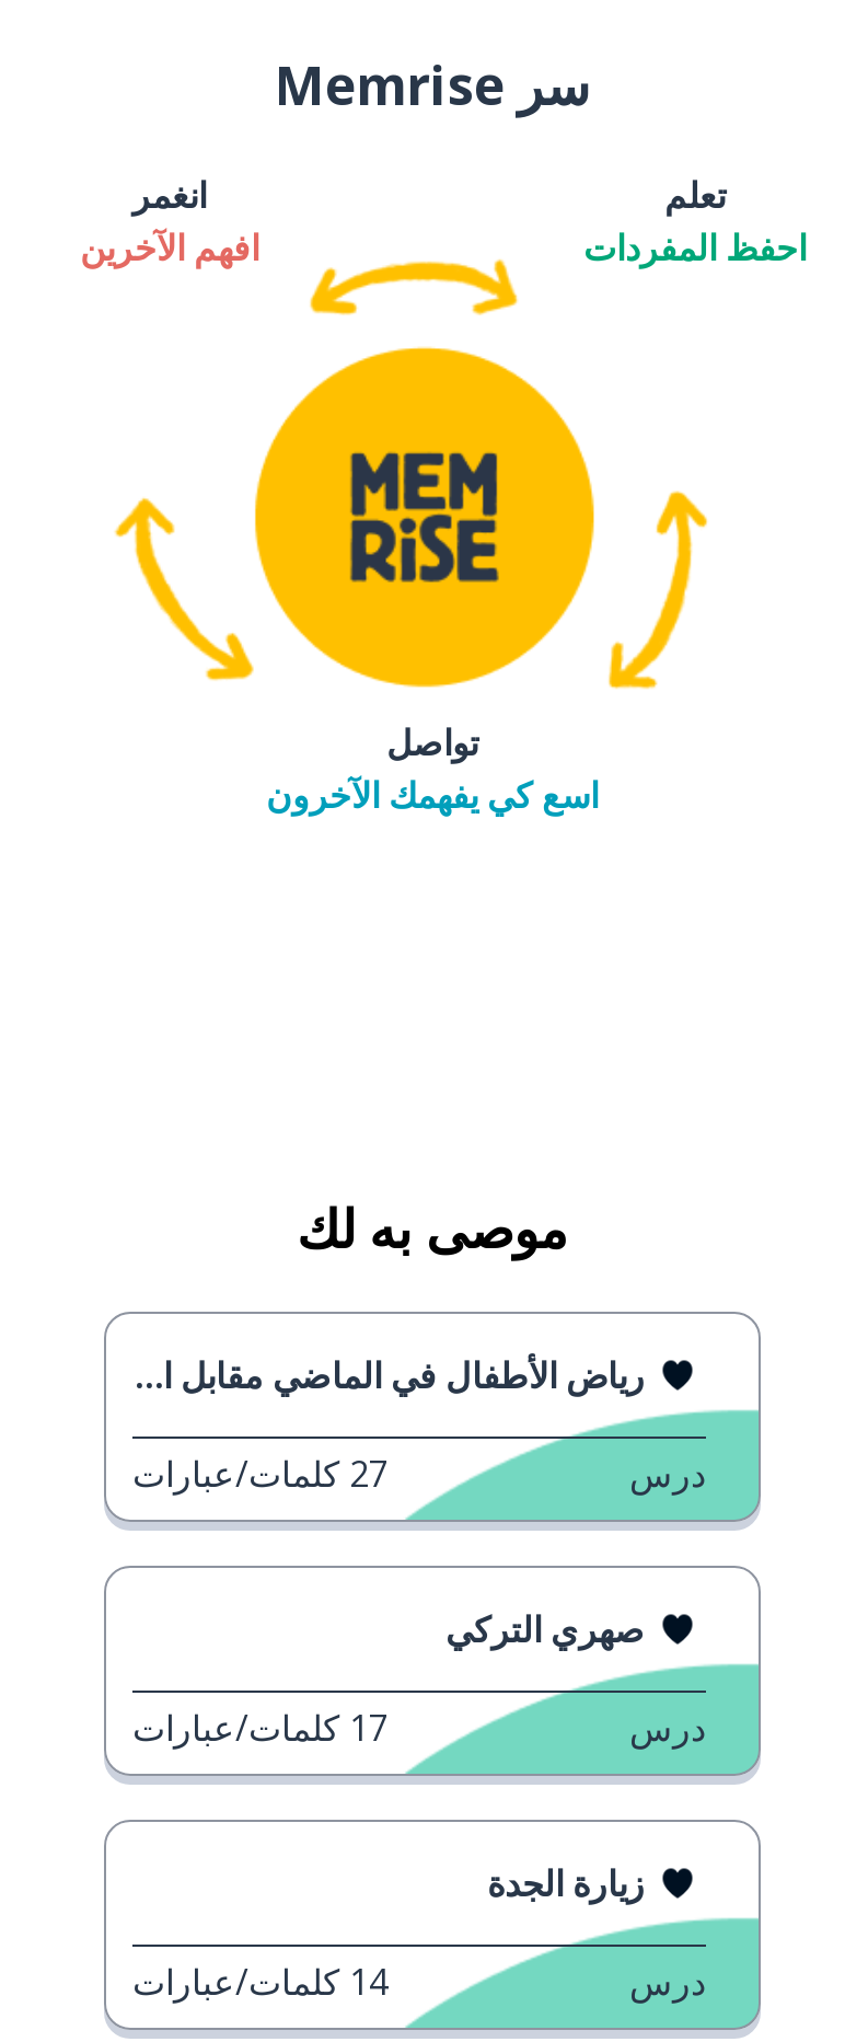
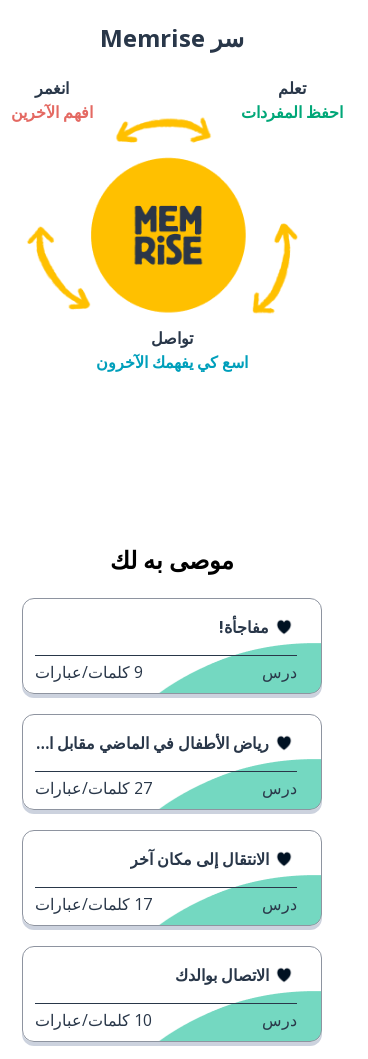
+ مفاجأة!
+ درس
+ 9 كلمات/عبارات

- صهري التركي
+ الانتقال إلى مكان آخر

- زيارة الجدة
+ الاتصال بوالدك

- 14 كلمات/عبارات
+ 10 كلمات/عبارات
